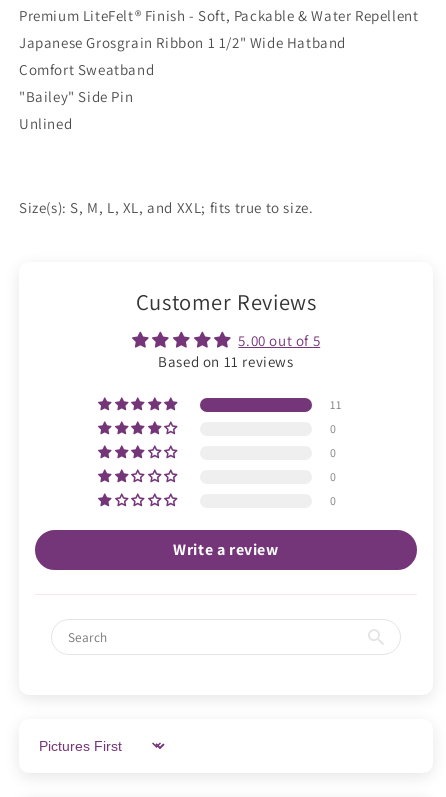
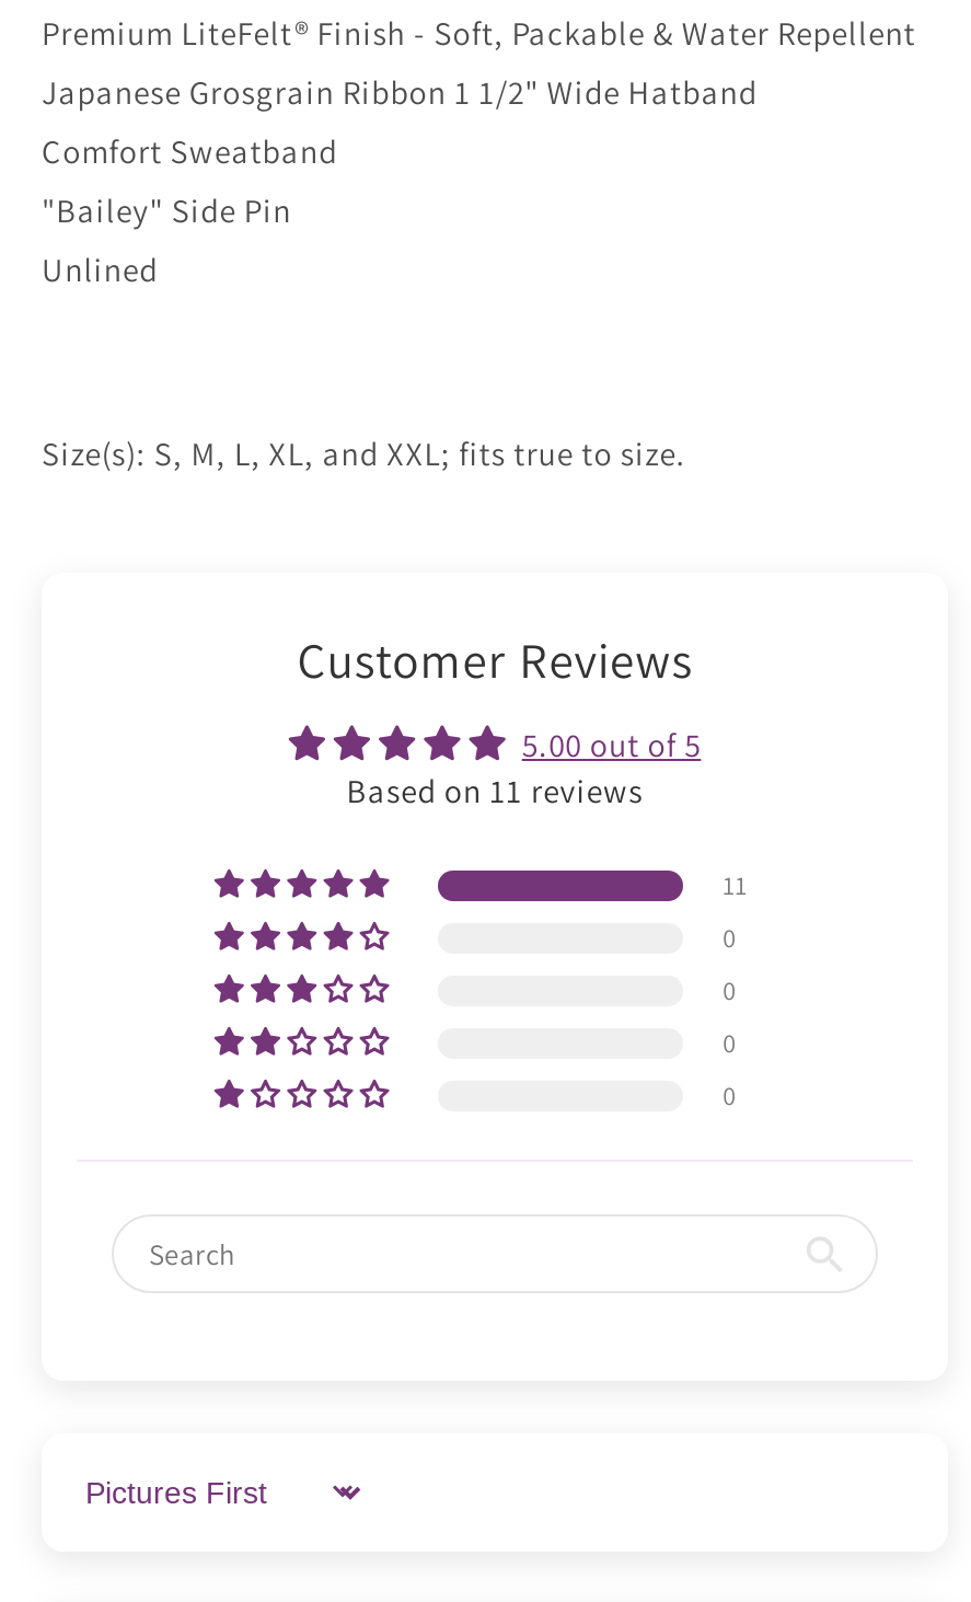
- Write a review
